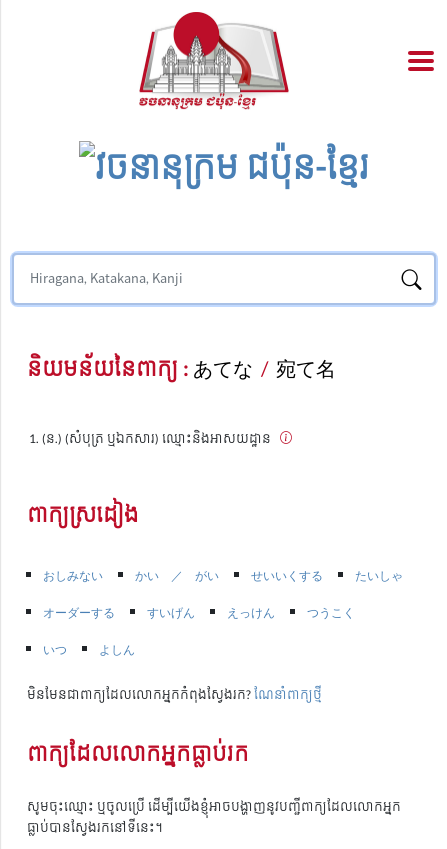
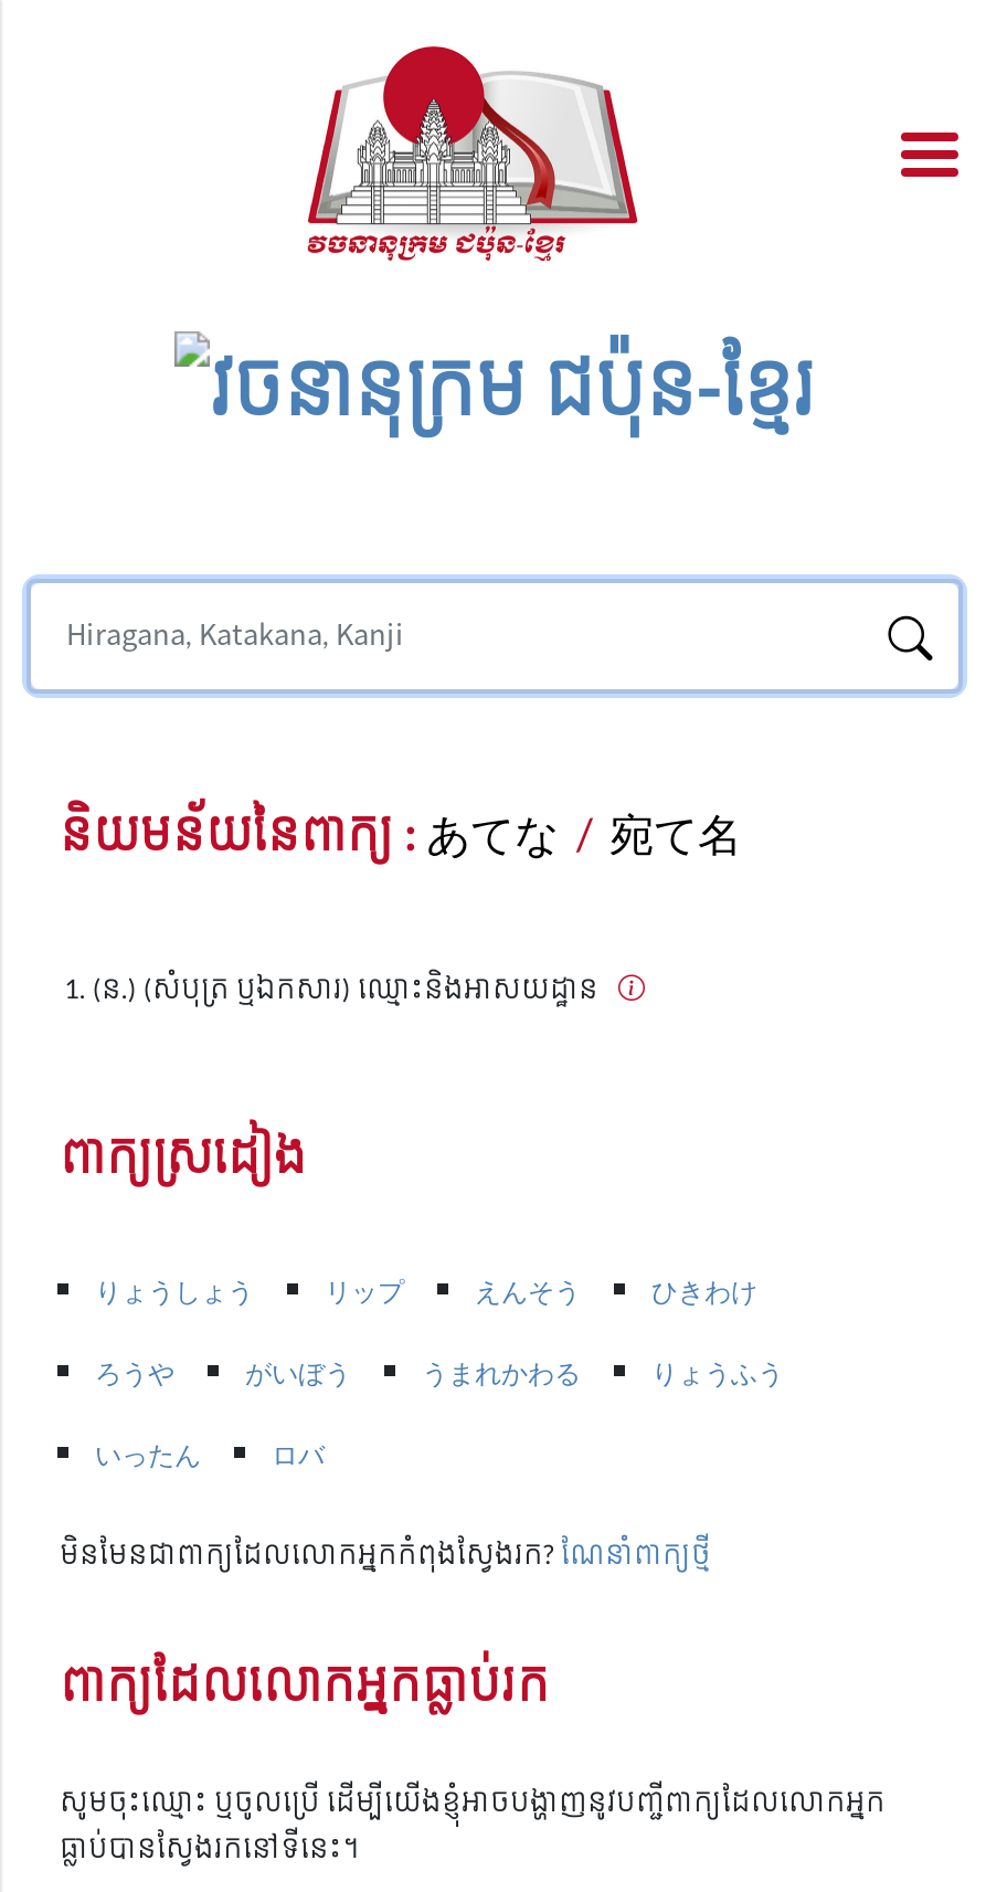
- おしみない
- かい ／ がい
- せいいくする
- たいしゃ
+ りょうしょう
+ リップ
+ えんそう
+ ひきわけ

- オーダーする
- すいげん
- えっけん
- つうこく
+ ろうや
+ がいぼう
+ うまれかわる
+ りょうふう

- いつ
- よしん
+ いったん
+ ロバ
